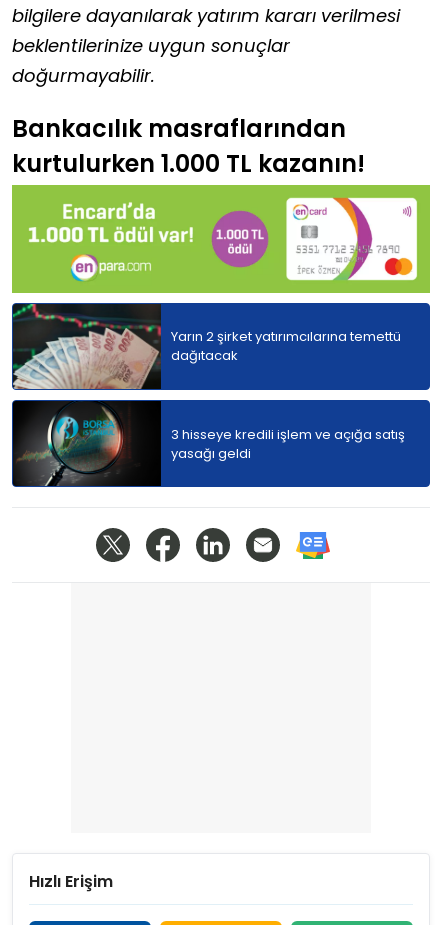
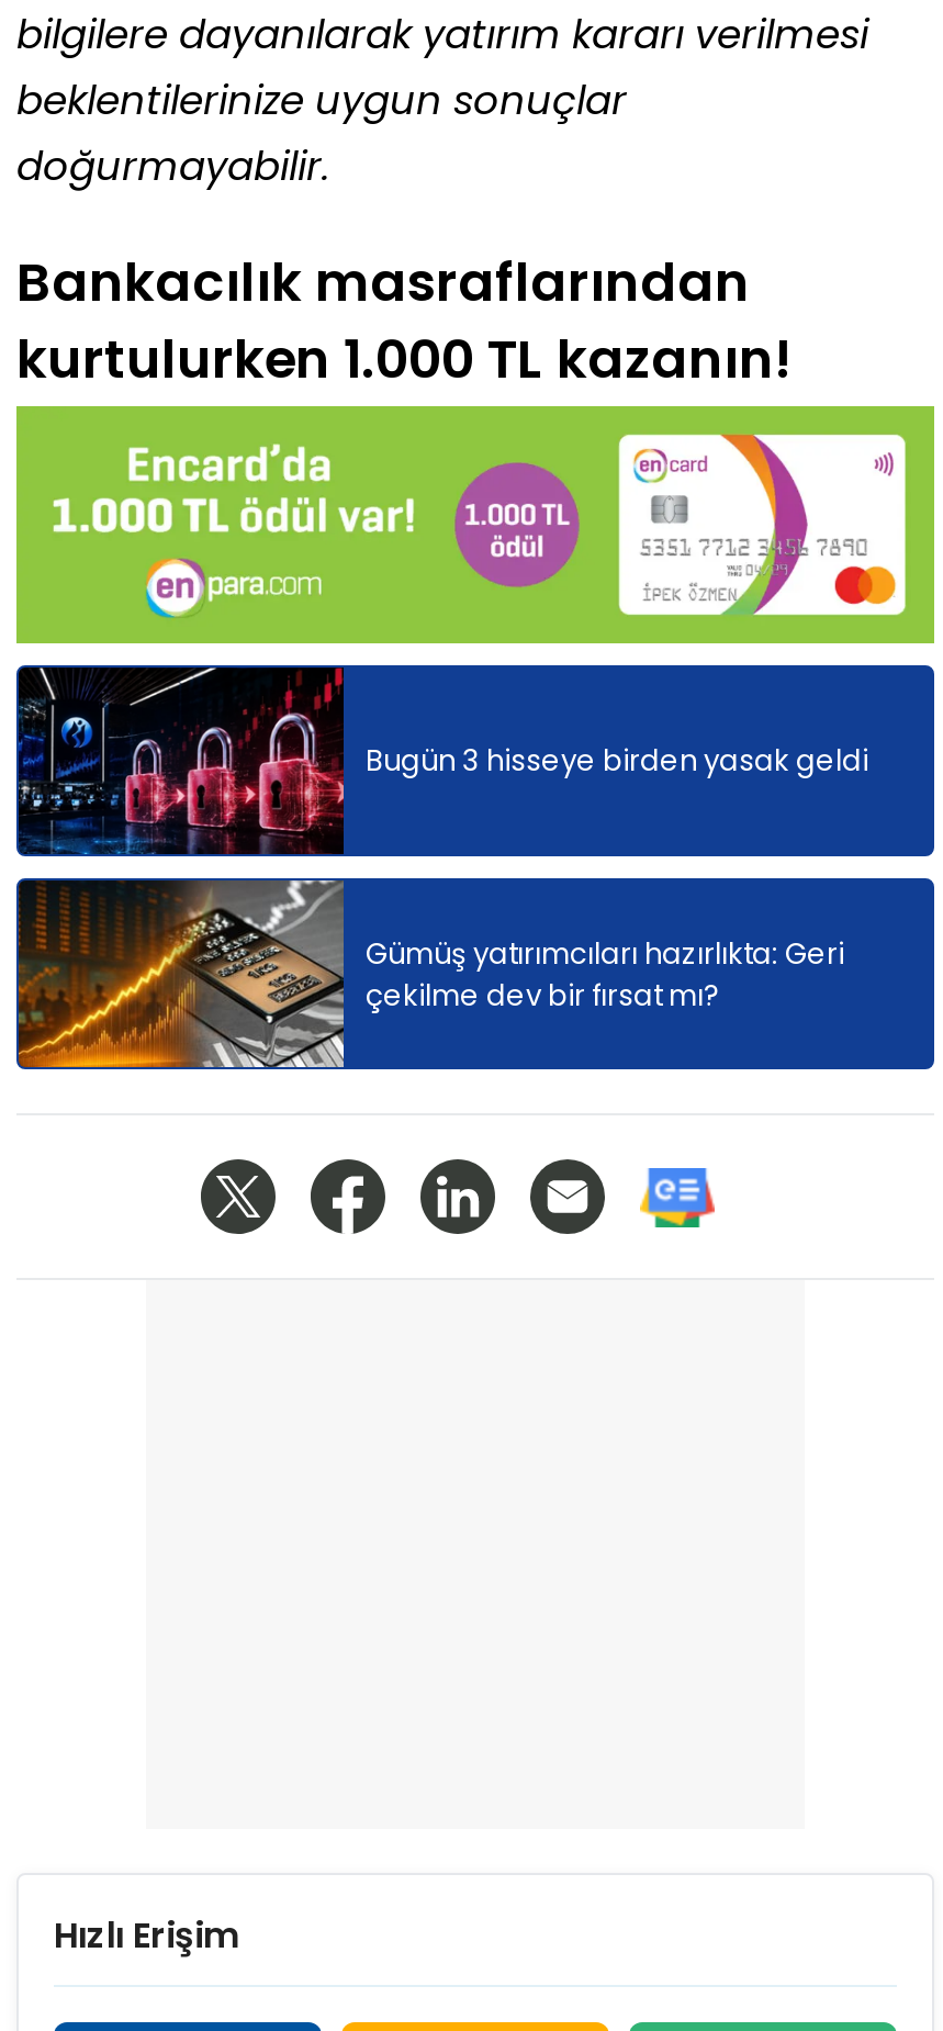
- [image]
- Yarın 2 şirket yatırımcılarına temettü
- dağıtacak
+ [image]
+ Bugün 3 hisseye birden yasak geldi

- [image]
- 3 hisseye kredili işlem ve açığa satış
- yasağı geldi
+ [image]
+ Gümüş yatırımcıları hazırlıkta: Geri
+ çekilme dev bir fırsat mı?
